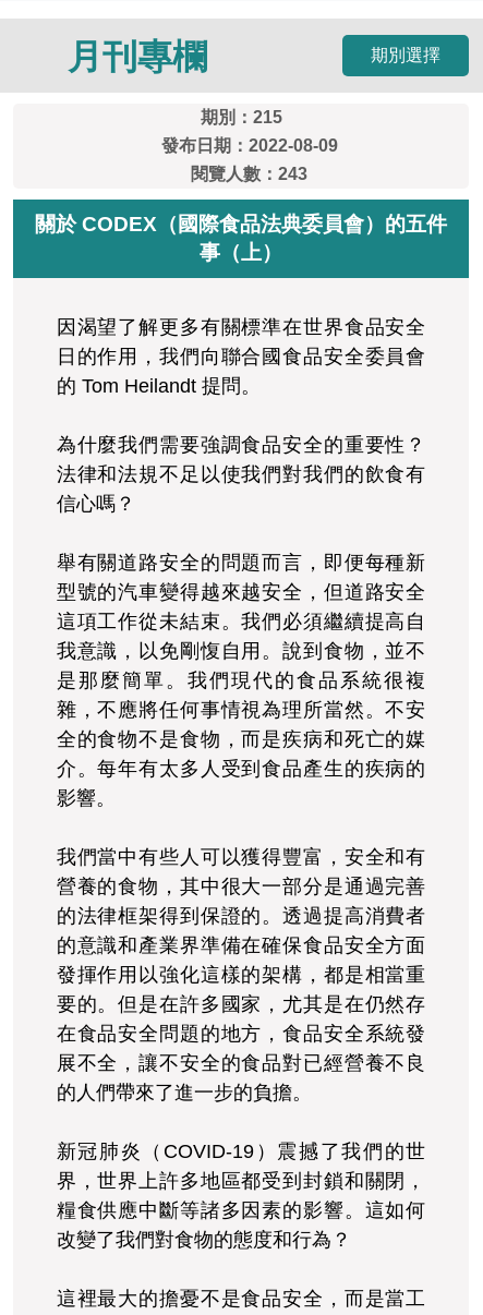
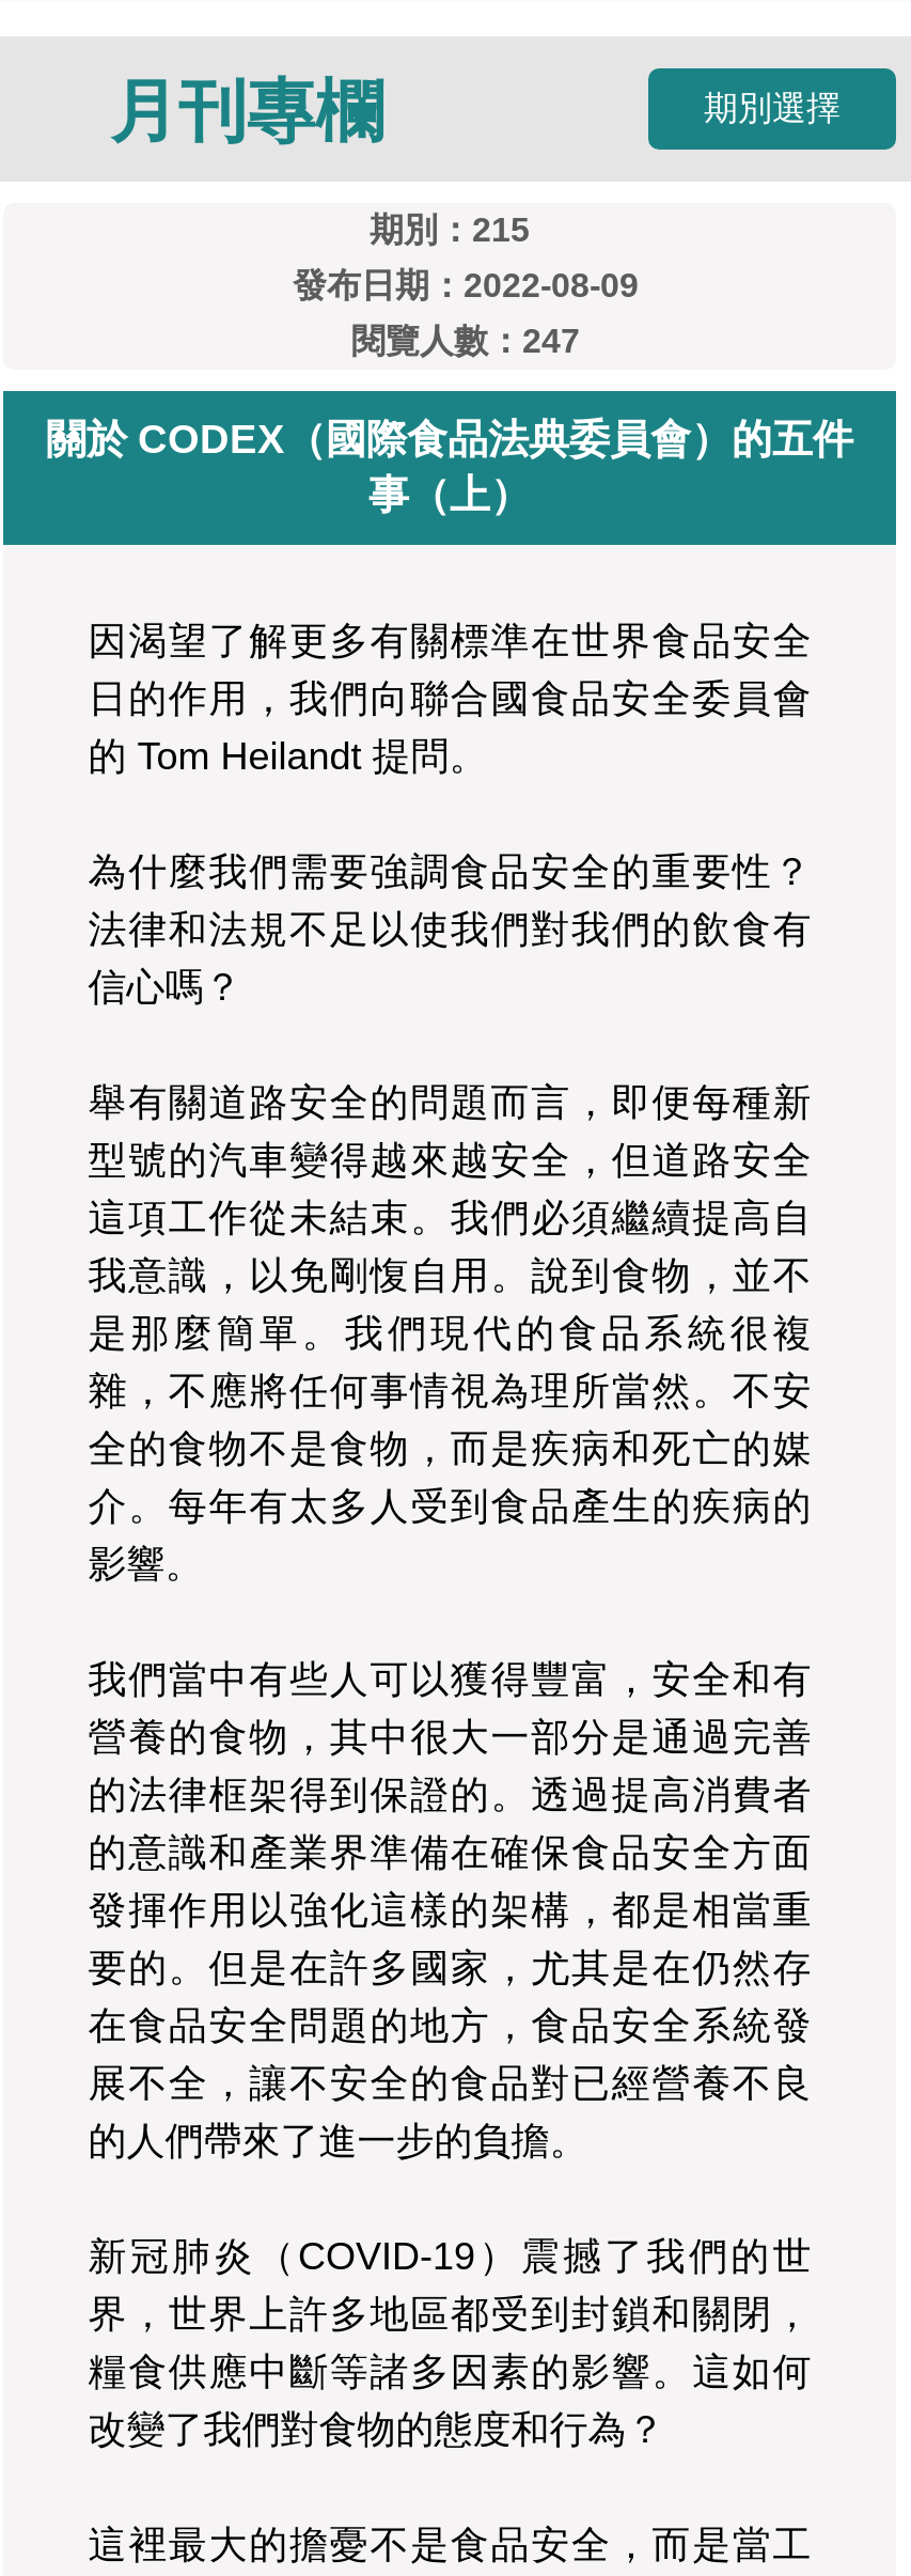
- 閱覽人數：243
+ 閱覽人數：247
